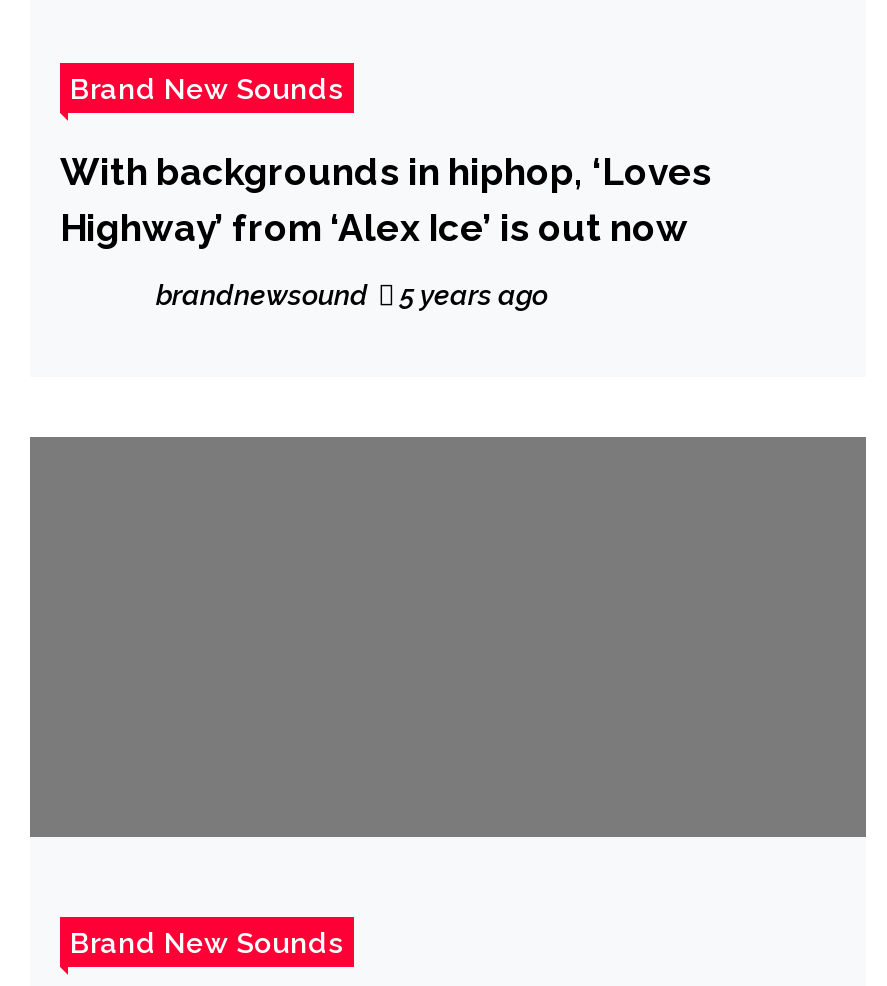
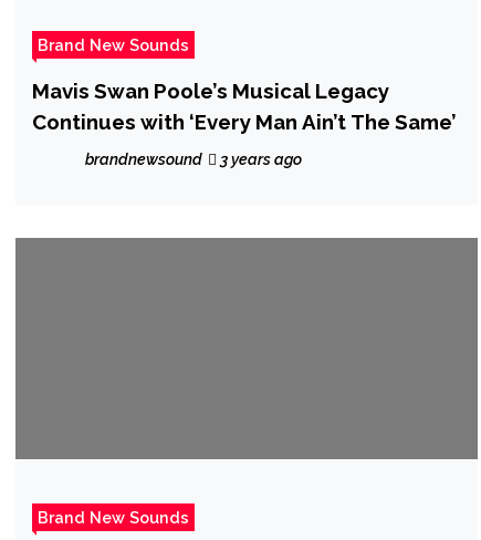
- With backgrounds in hiphop, ‘Loves
- Highway’ from ‘Alex Ice’ is out now
+ Mavis Swan Poole’s Musical Legacy
+ Continues with ‘Every Man Ain’t The Same’

- brandnewsound 5 years ago
+ brandnewsound 3 years ago
